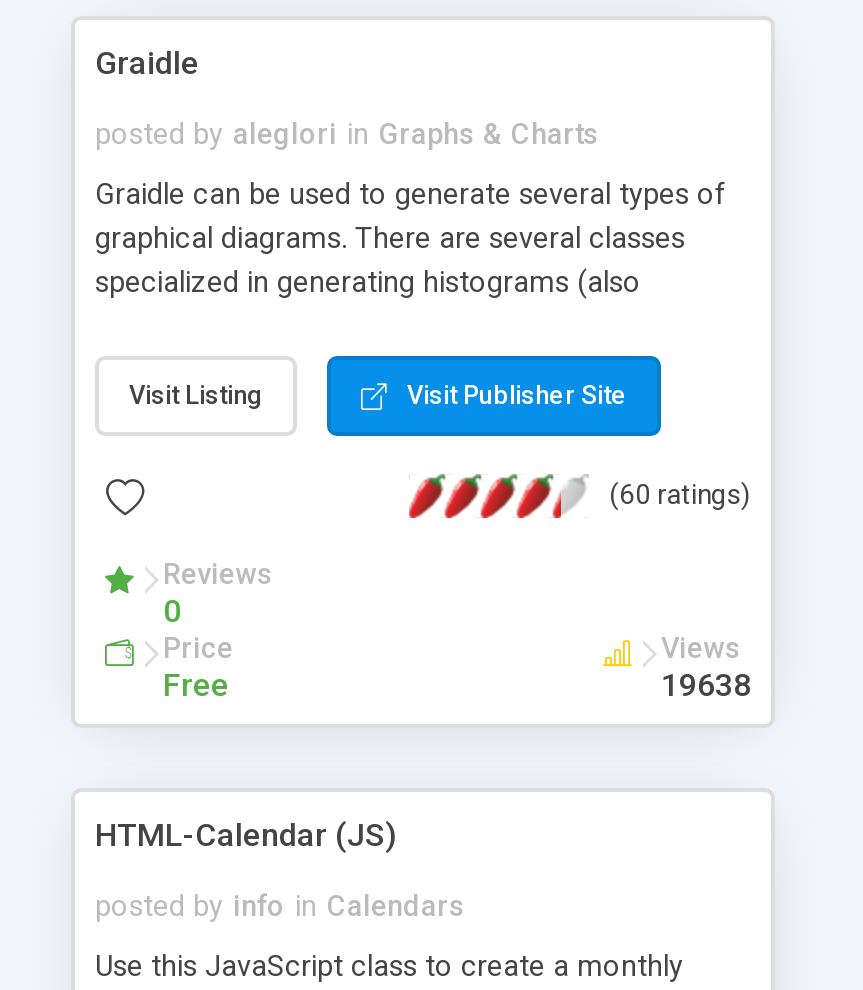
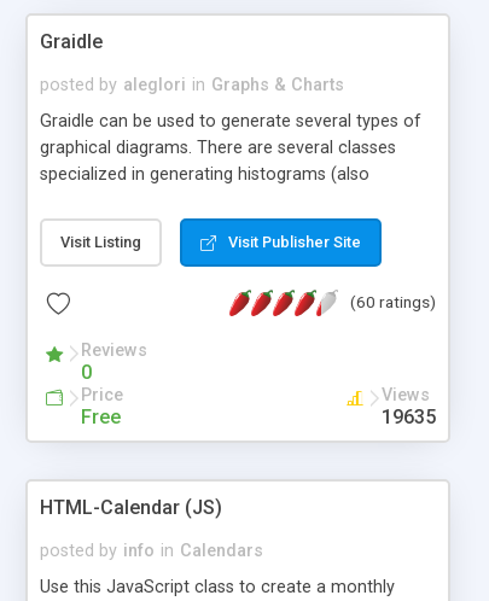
- 19638
+ 19635
